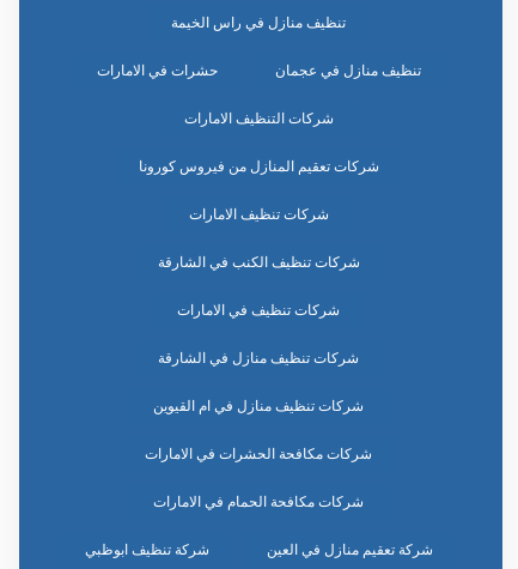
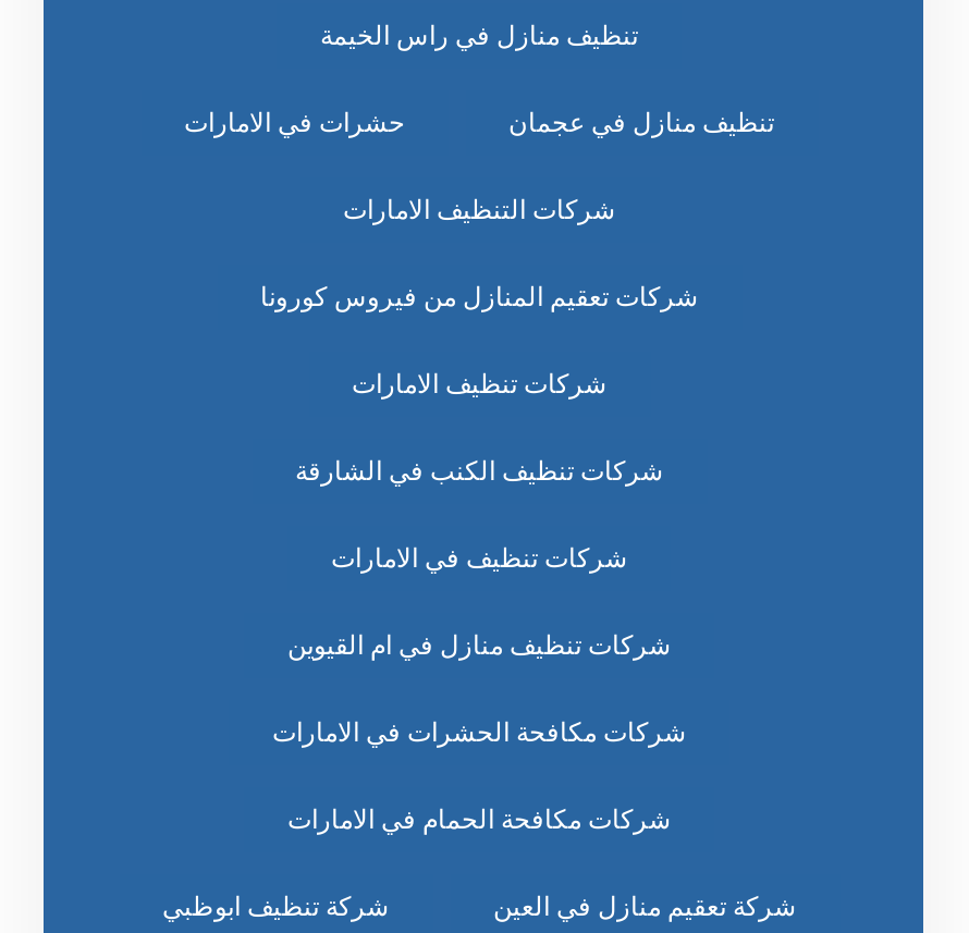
- شركات تنظيف منازل في الشارقة
